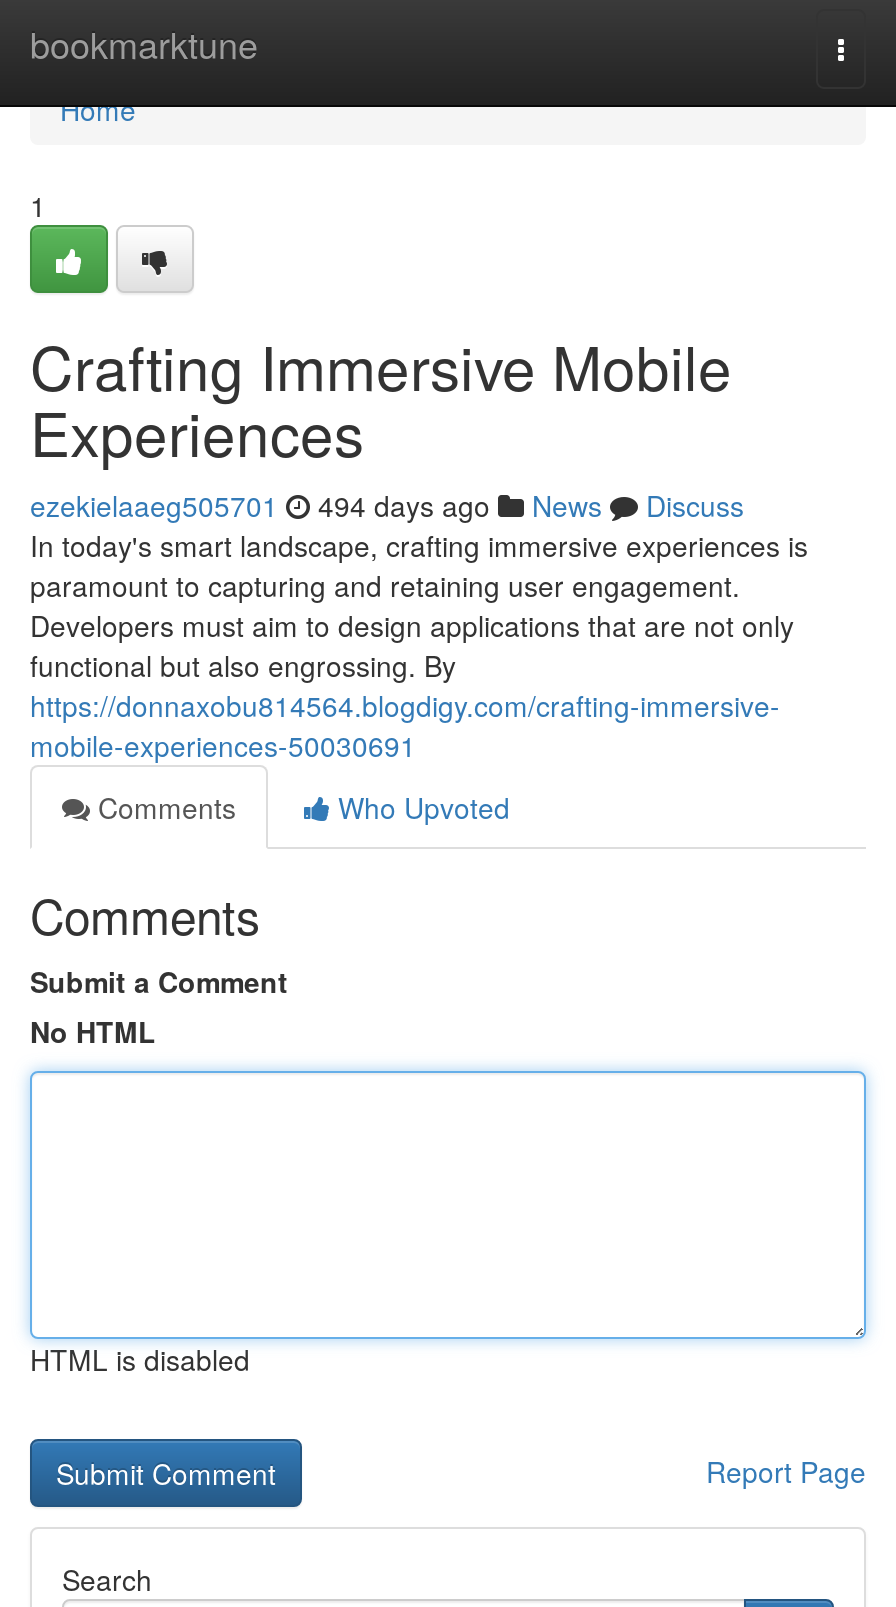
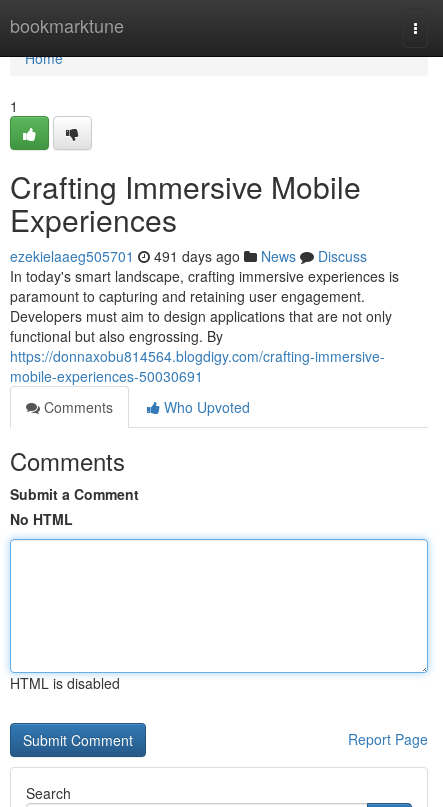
- ezekielaaeg505701 494 days ago News Discuss
+ ezekielaaeg505701 491 days ago News Discuss
